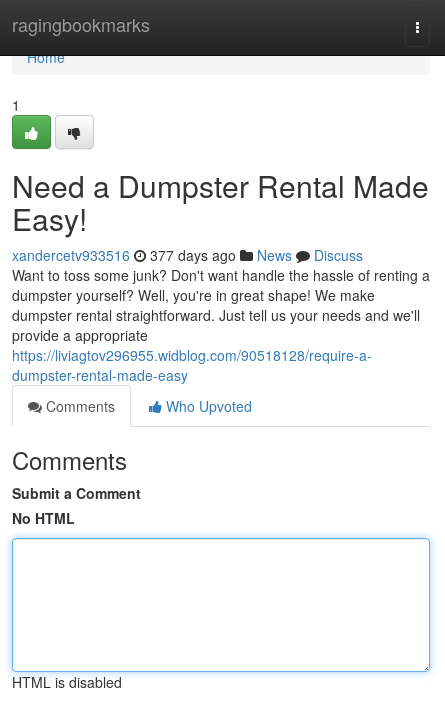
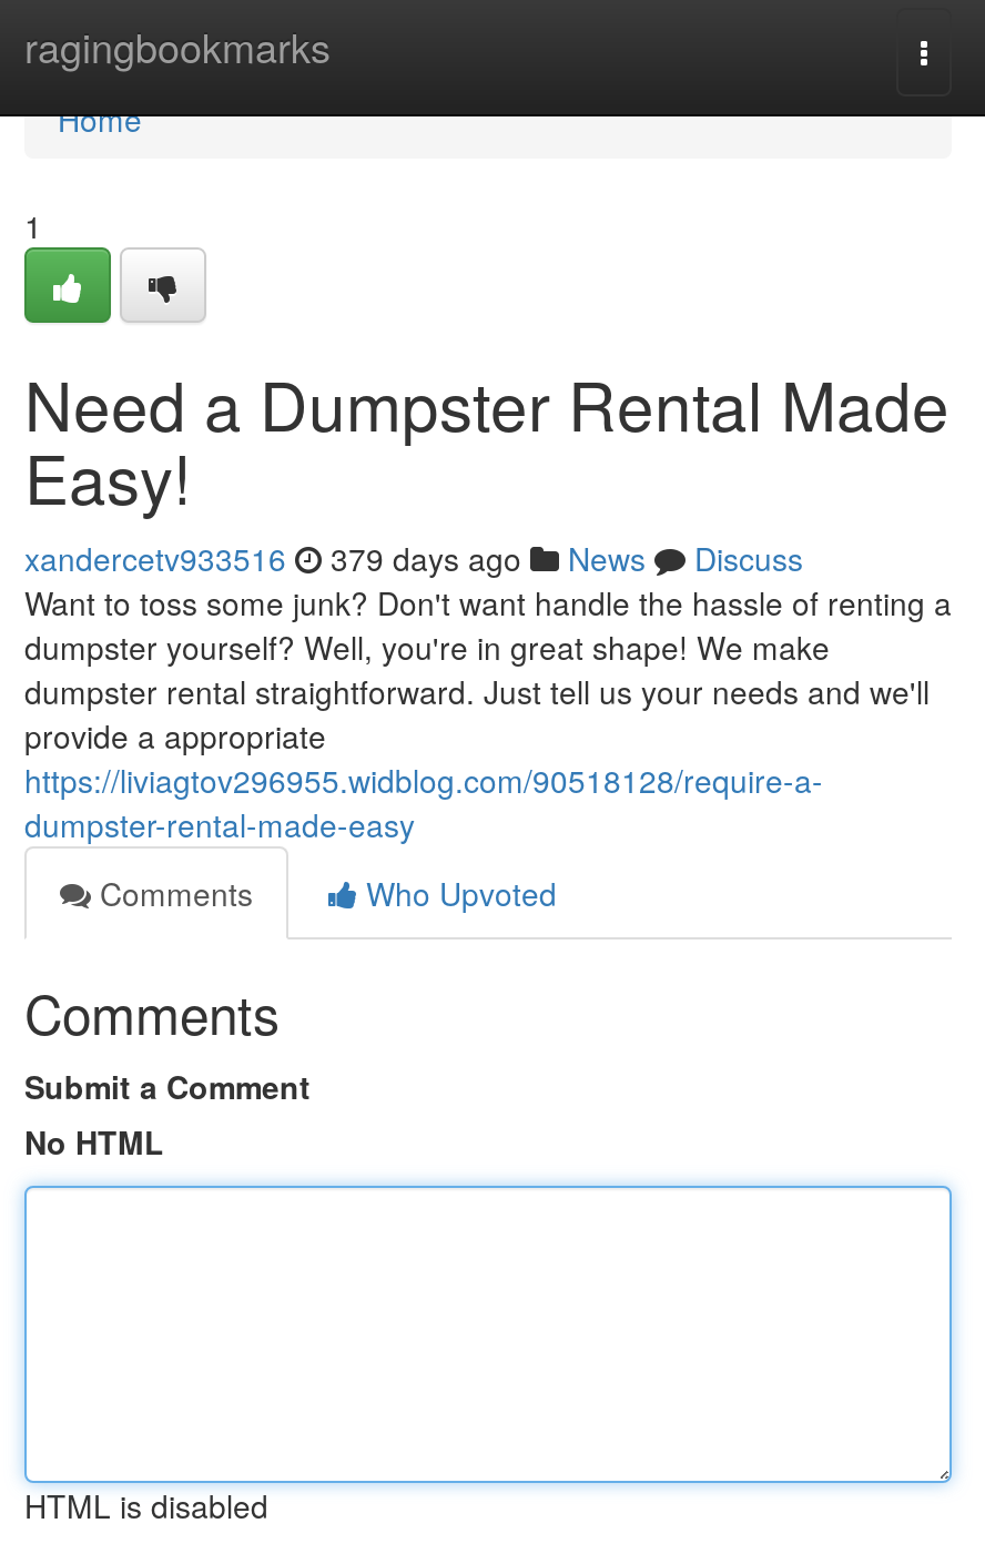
- xandercetv933516 377 days ago News Discuss
+ xandercetv933516 379 days ago News Discuss
